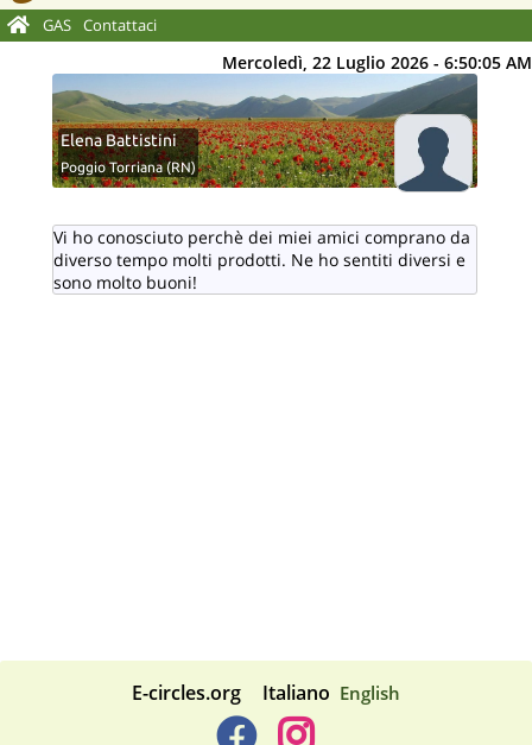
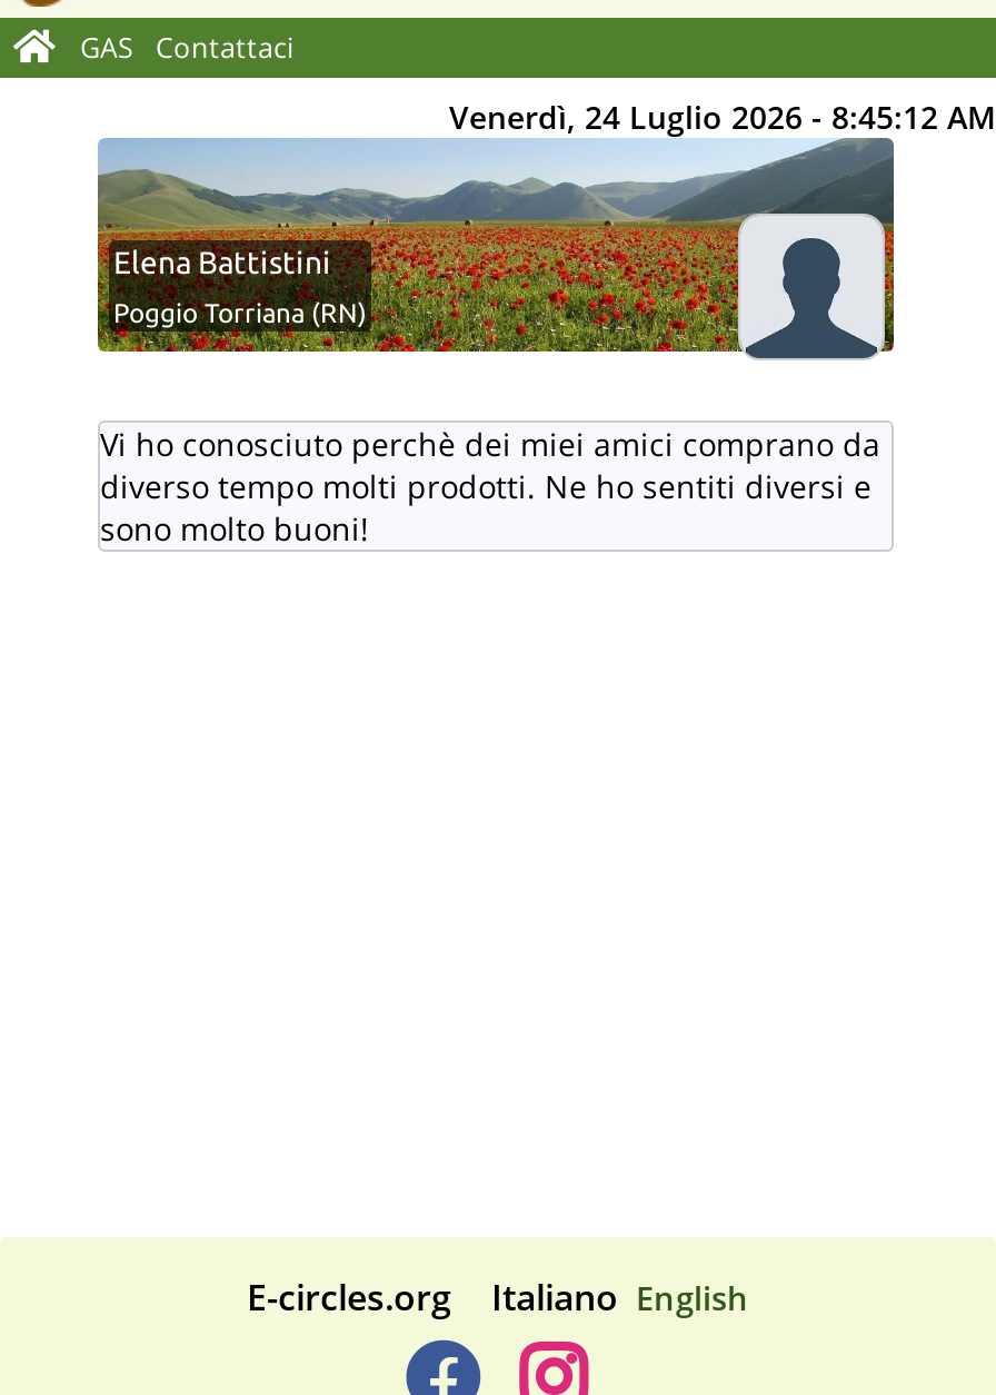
- Mercoledì, 22 Luglio 2026 - 6:50:05 AM
+ Venerdì, 24 Luglio 2026 - 8:45:12 AM
